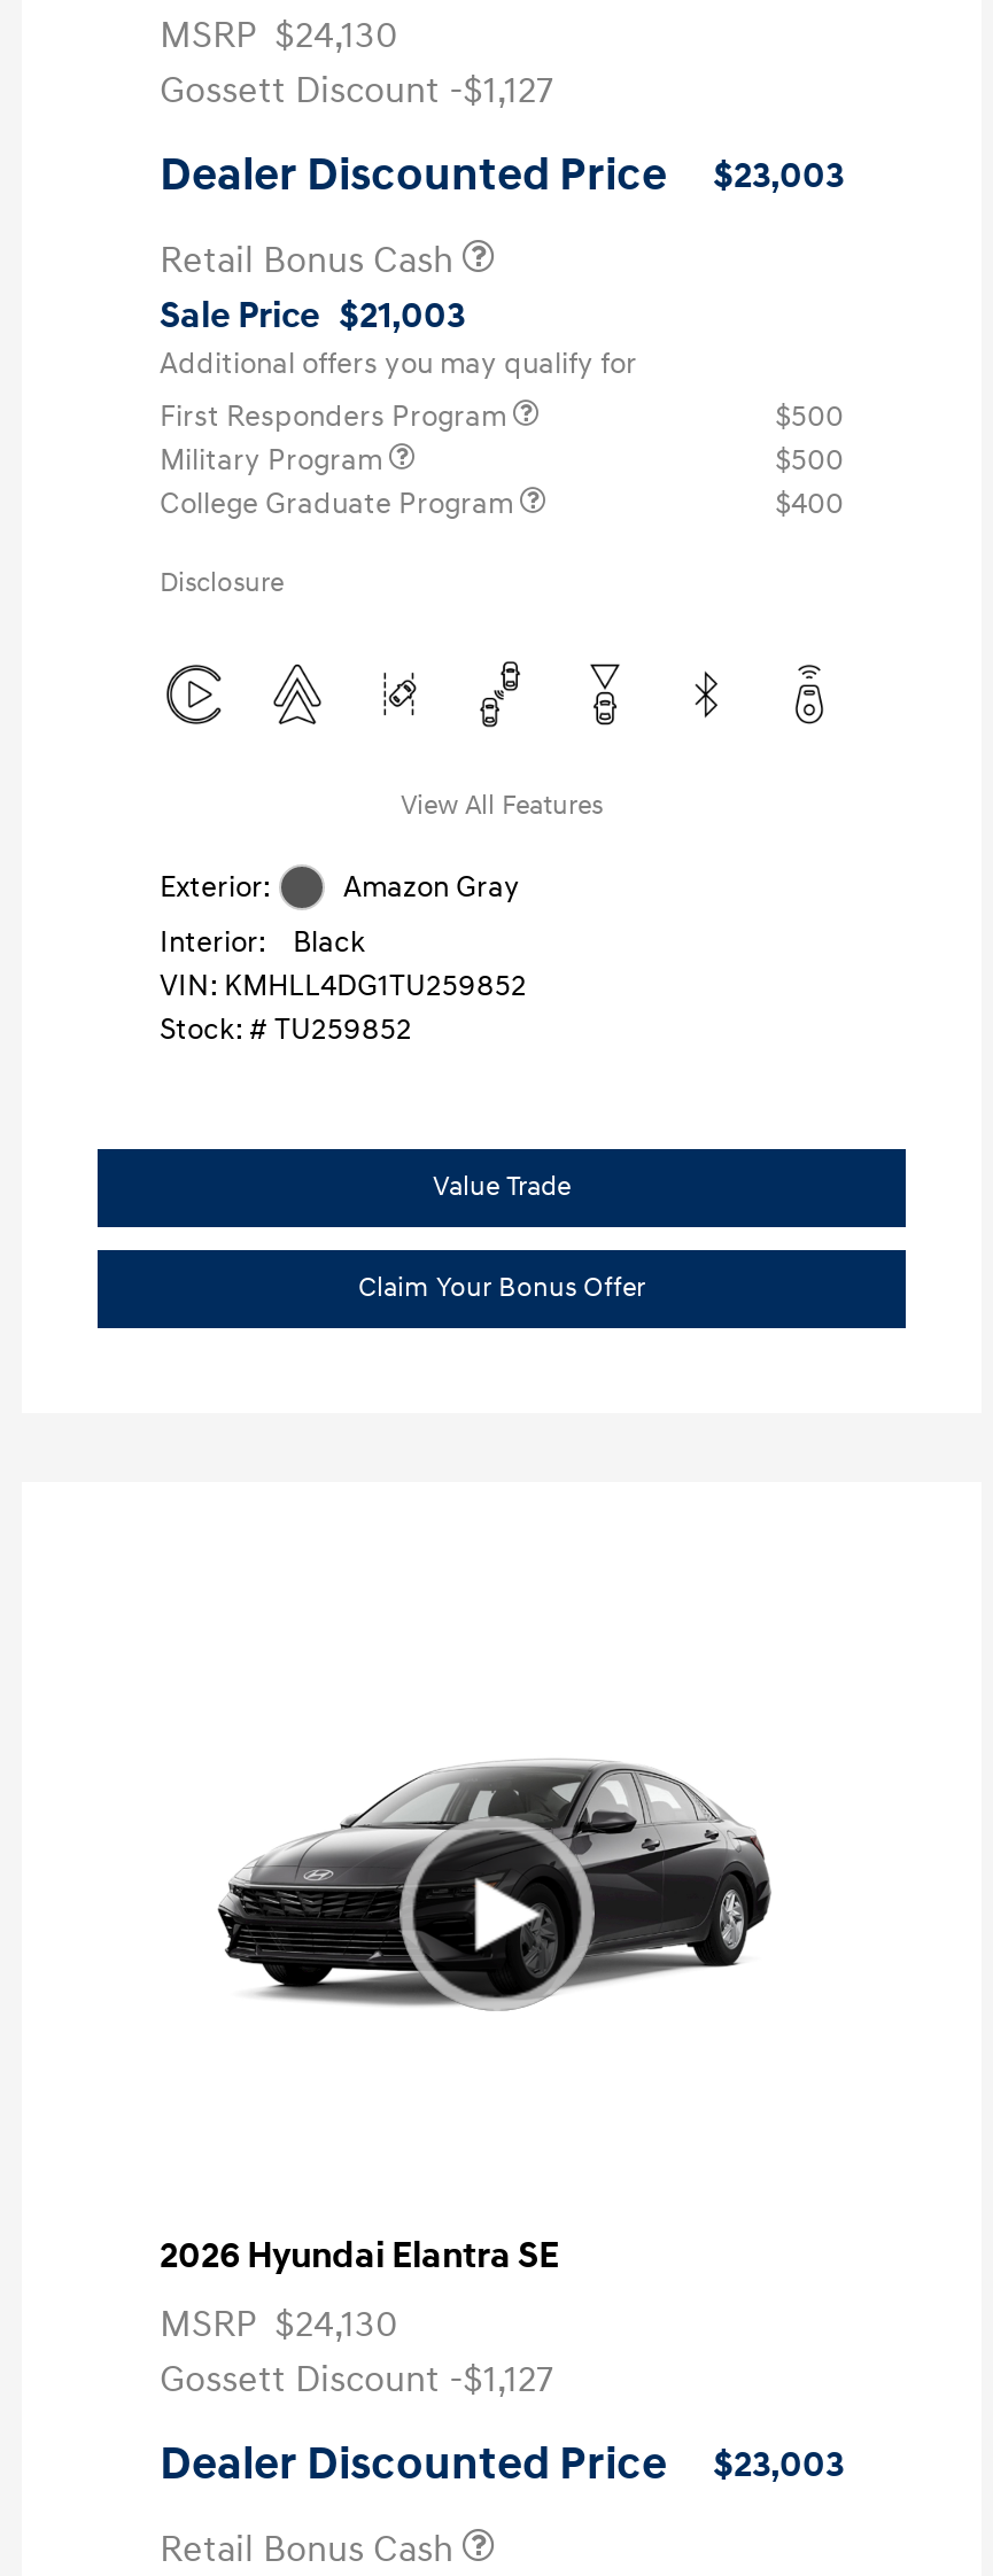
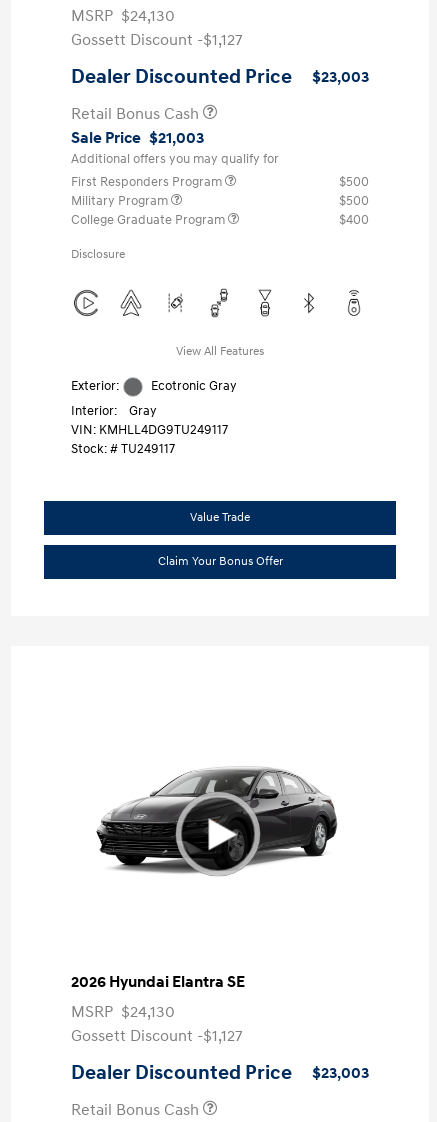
- Amazon Gray
+ Ecotronic Gray

- Black
- VIN: KMHLL4DG1TU259852
- Stock: # TU259852
+ Gray
+ VIN: KMHLL4DG9TU249117
+ Stock: # TU249117
